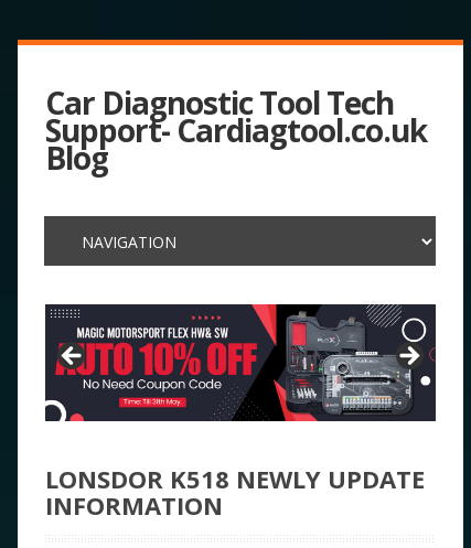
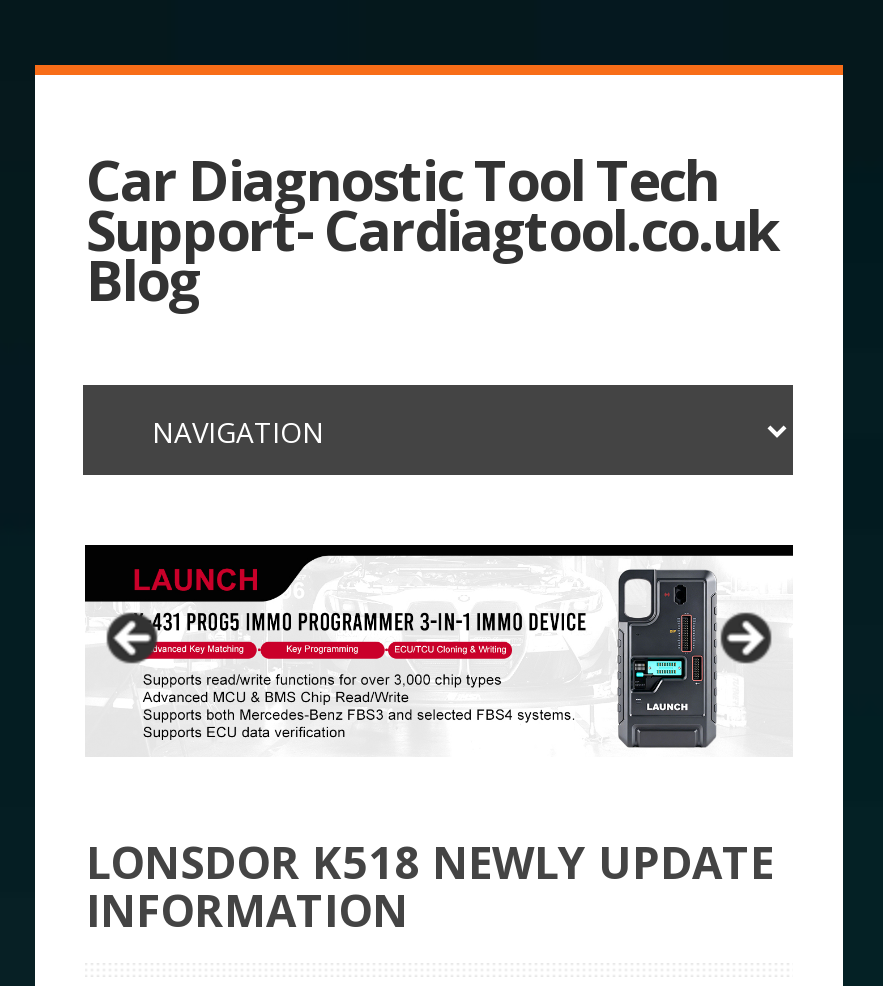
- [image]
+ [image]
